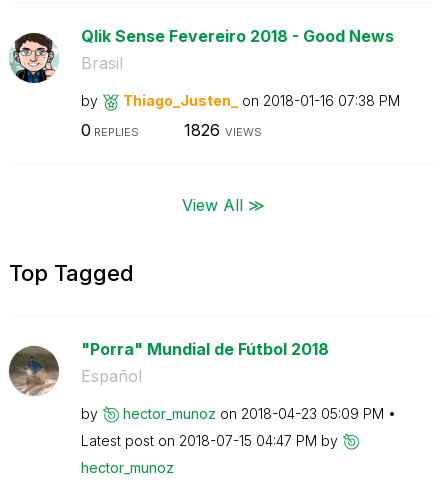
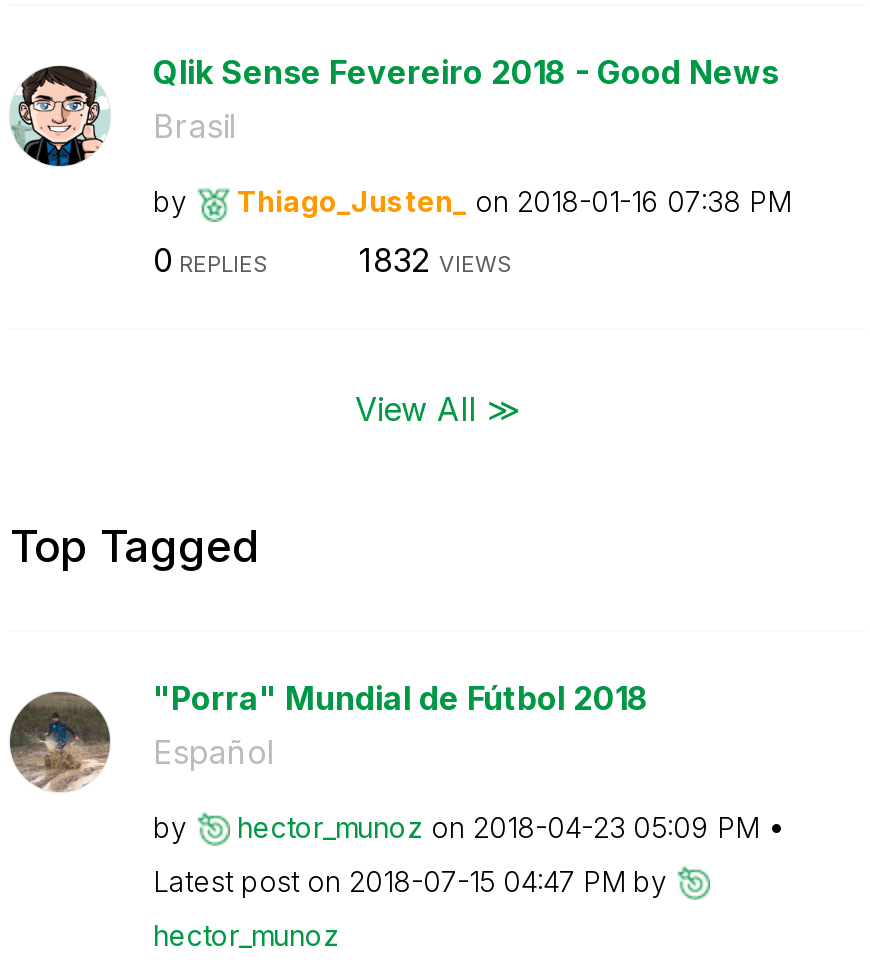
- 1826 VIEWS
+ 1832 VIEWS
